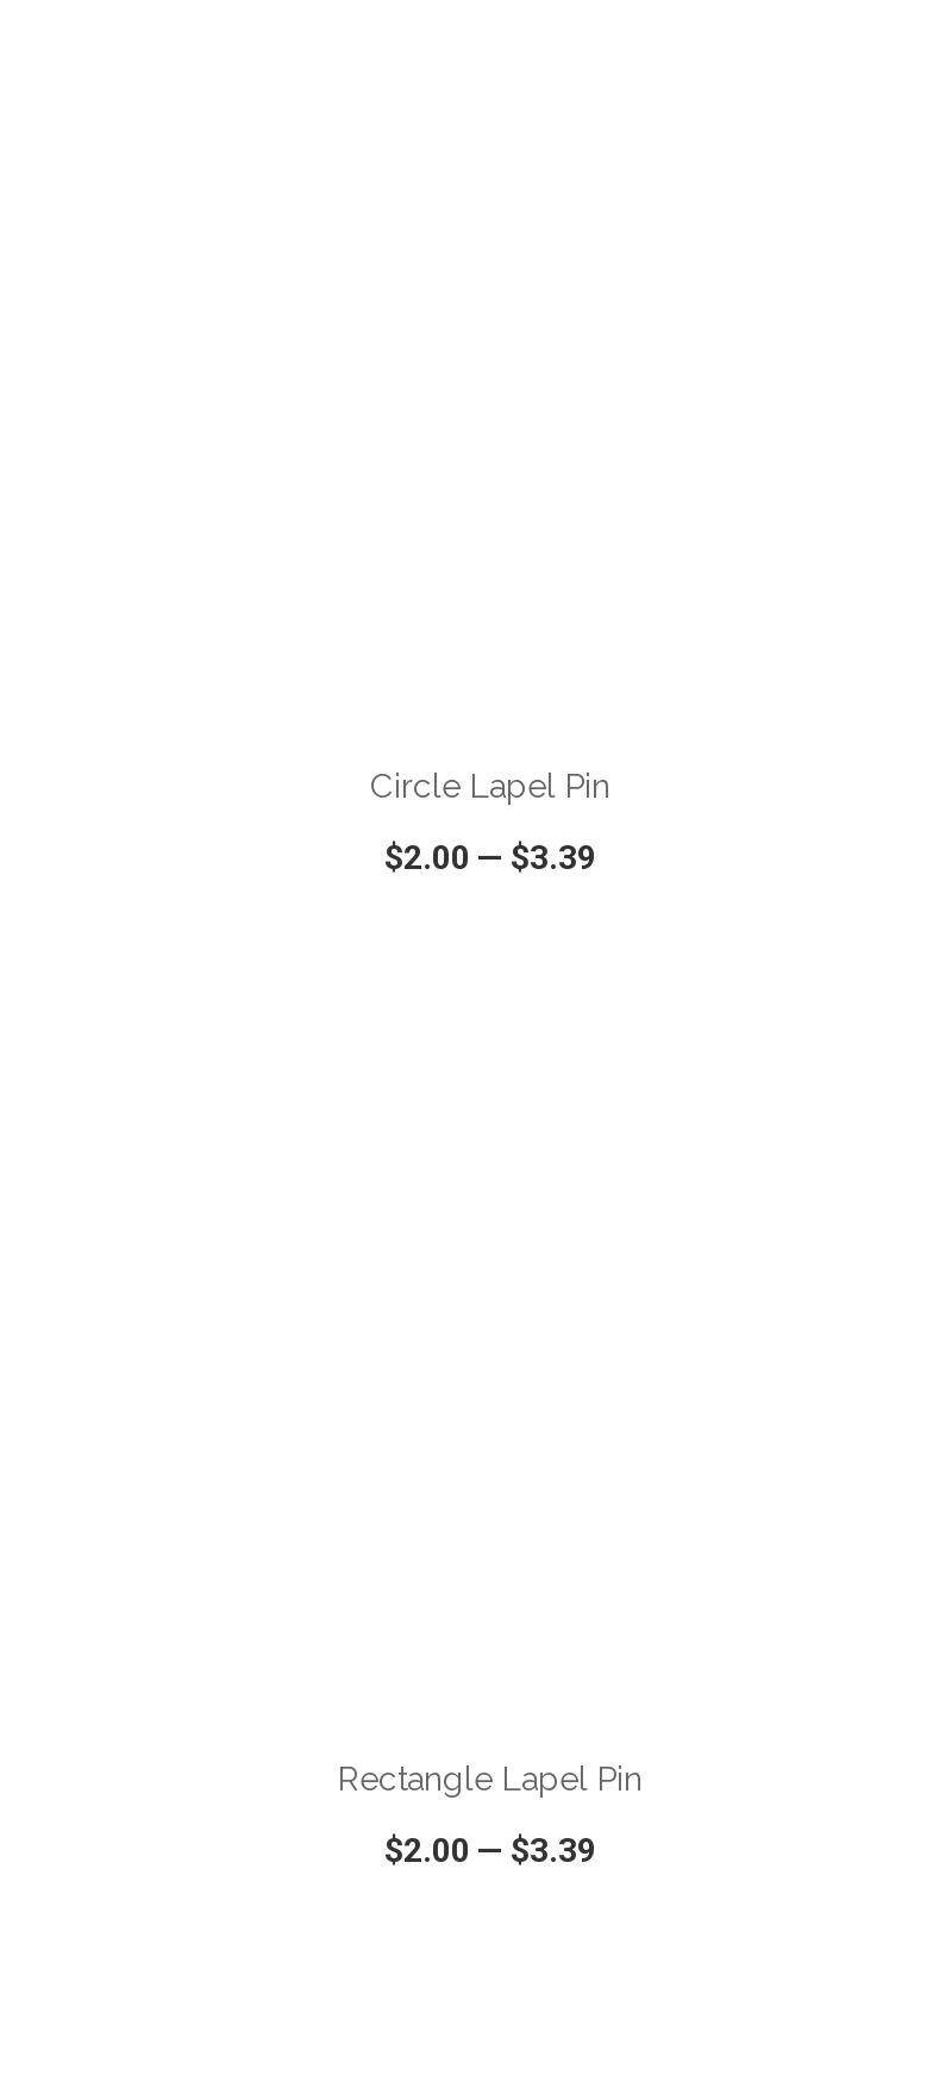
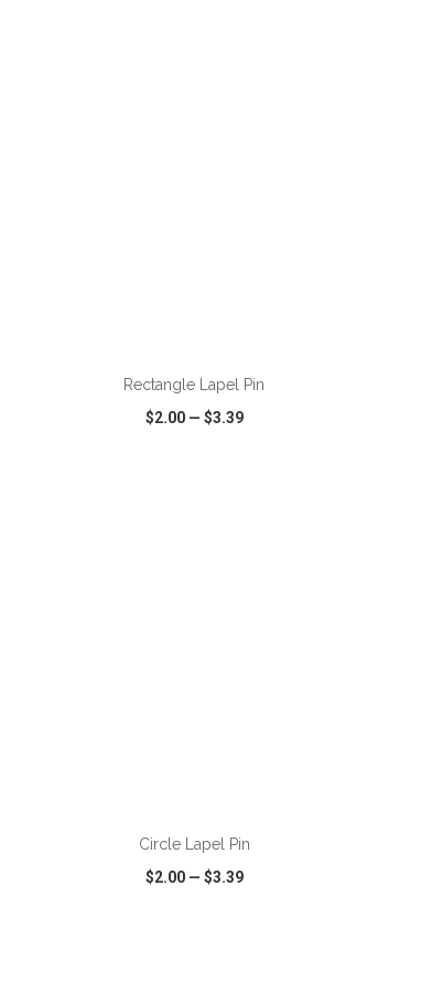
moved down: Circle Lapel Pin

moved up: Rectangle Lapel Pin
